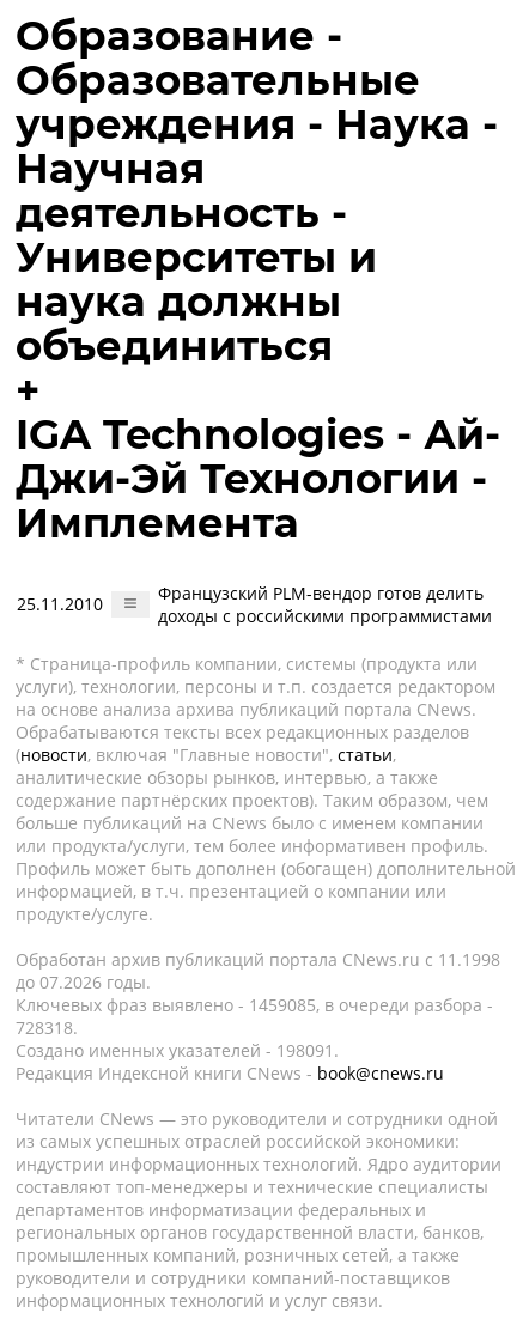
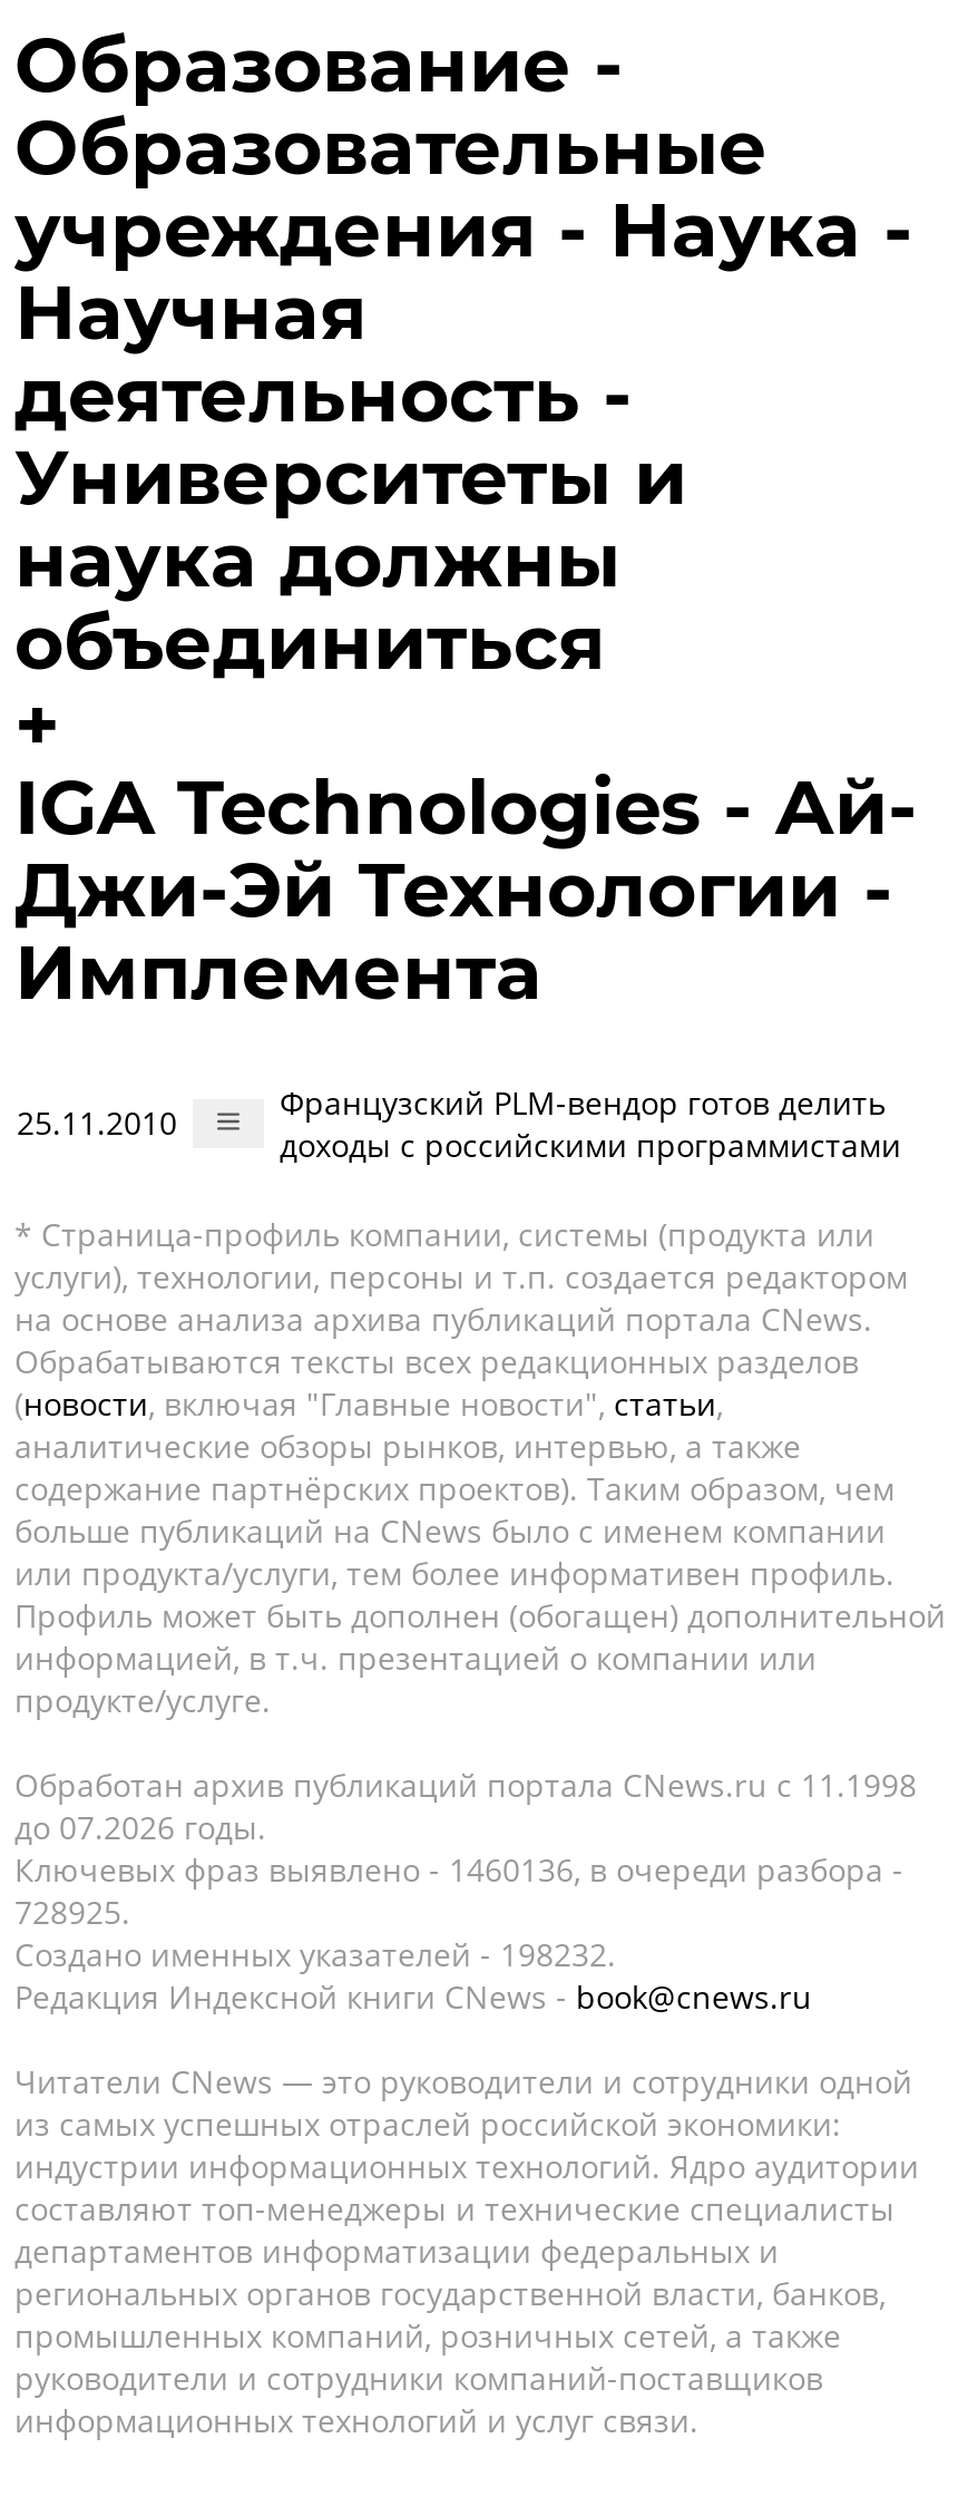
- Ключевых фраз выявлено - 1459085, в очереди разбора -
+ Ключевых фраз выявлено - 1460136, в очереди разбора -

- 728318.
+ 728925.

- Создано именных указателей - 198091.
+ Создано именных указателей - 198232.
